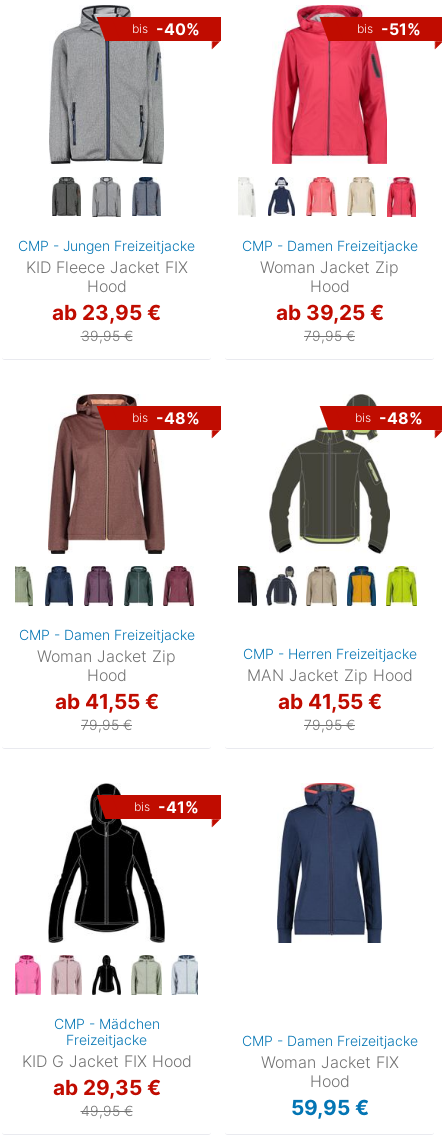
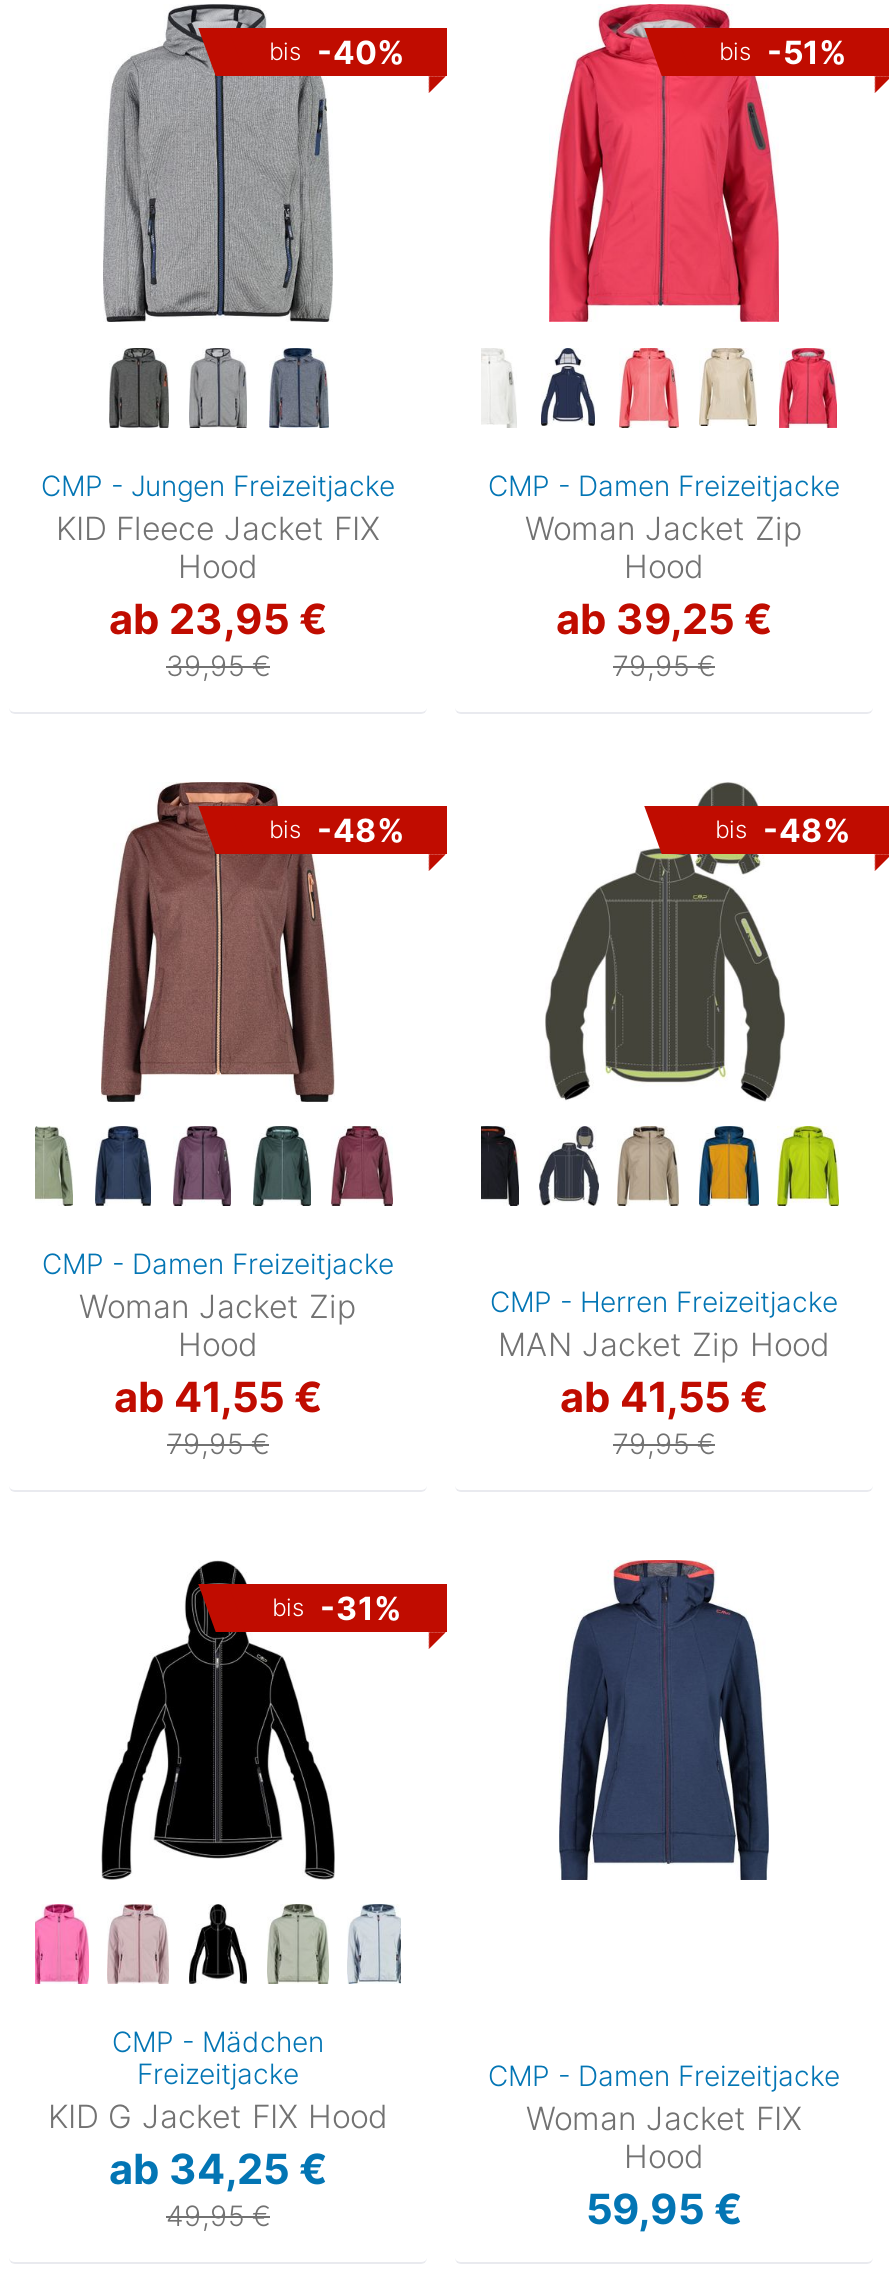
- bis -41%
+ bis -31%

- ab 29,35 €
+ ab 34,25 €
